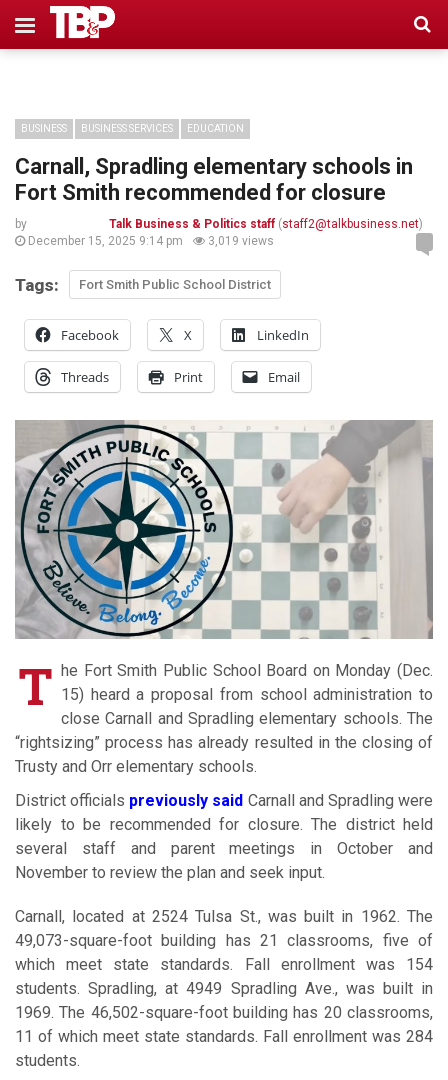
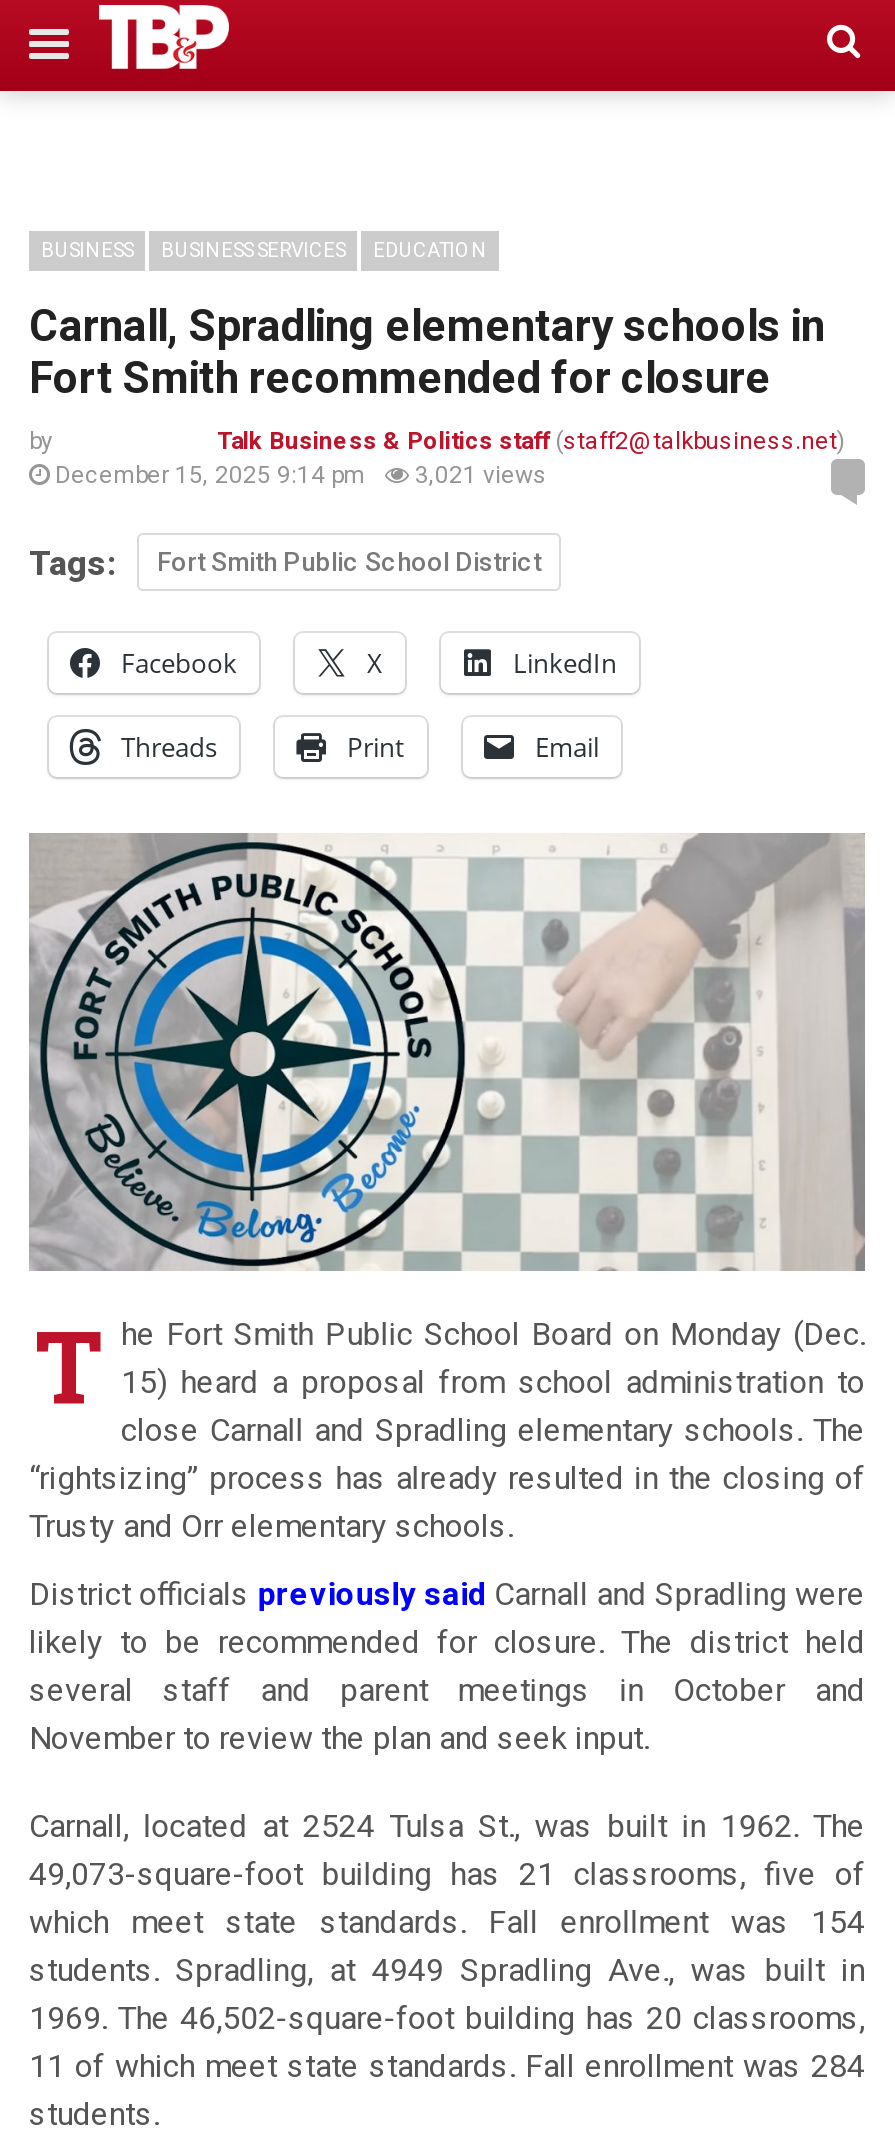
- December 15, 2025 9:14 pm 3,019 views
+ December 15, 2025 9:14 pm 3,021 views
